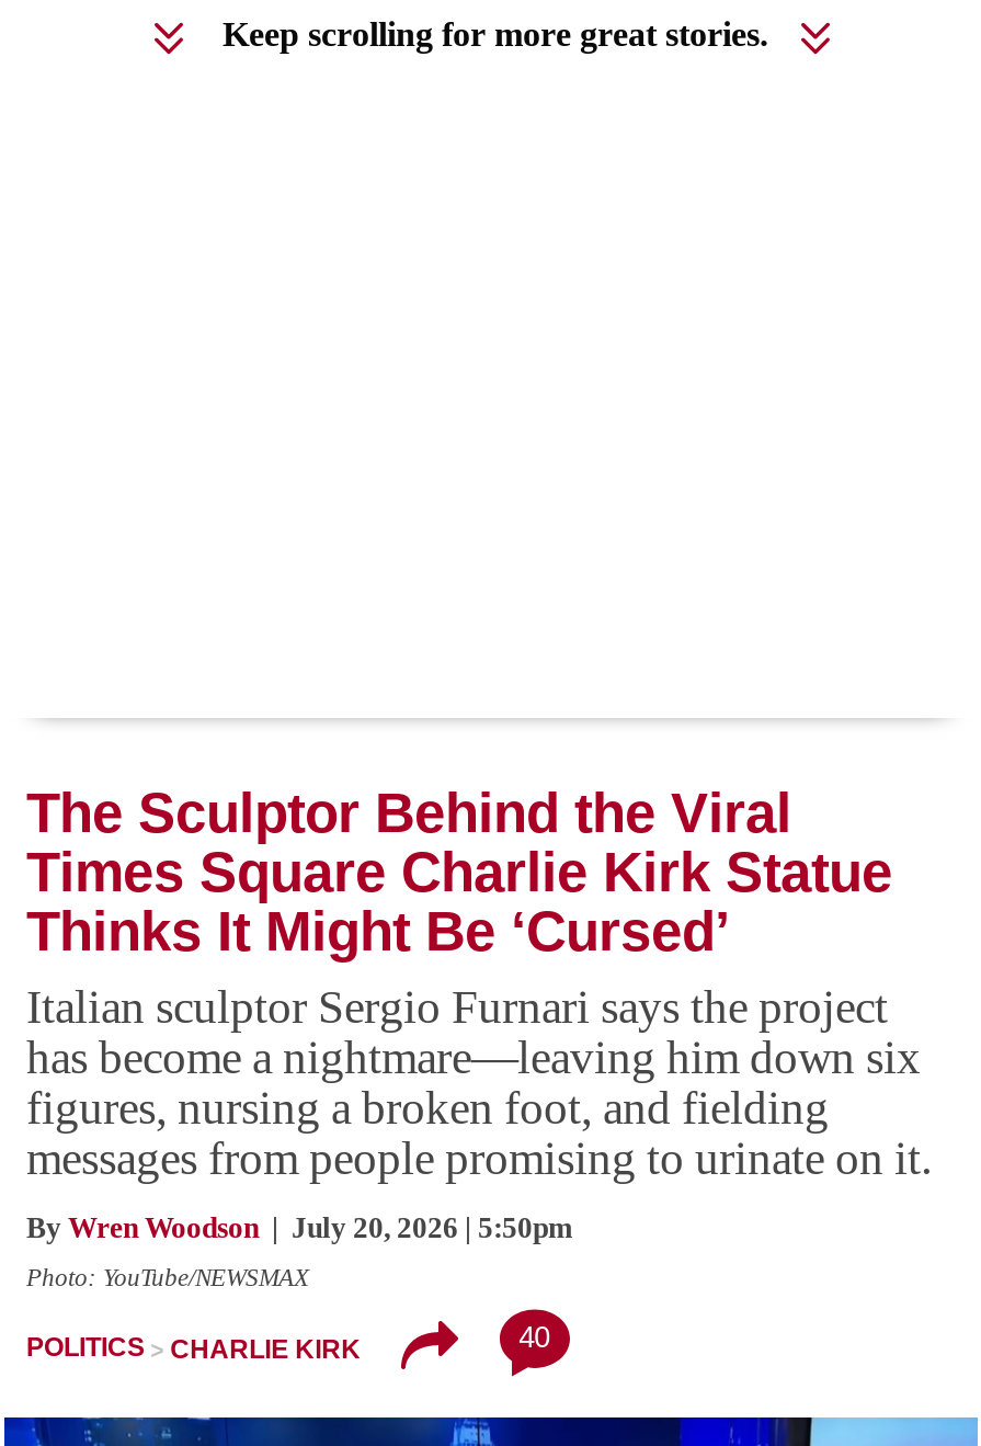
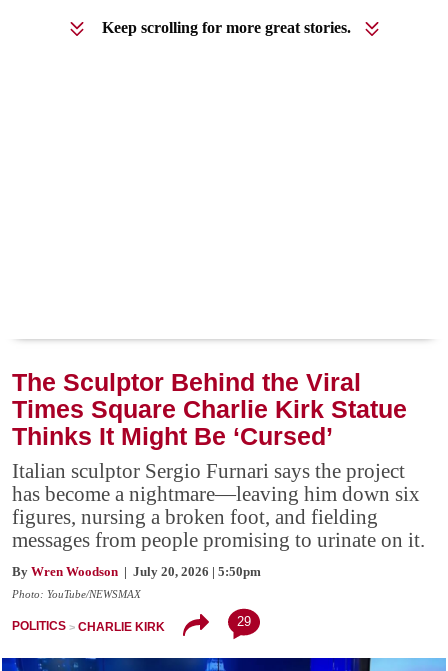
- 40
+ 29
